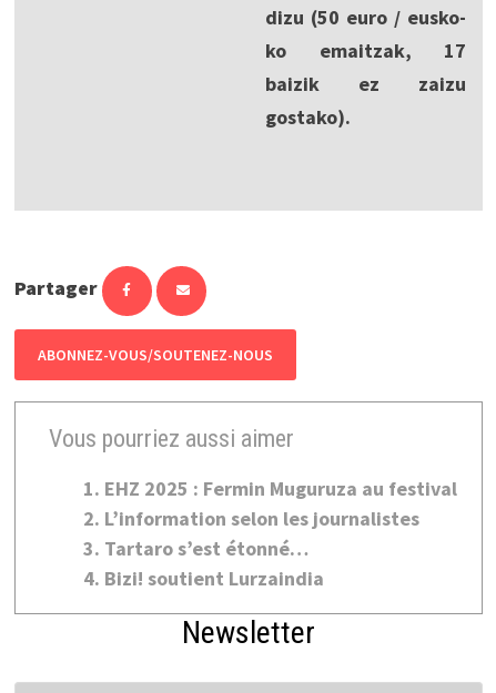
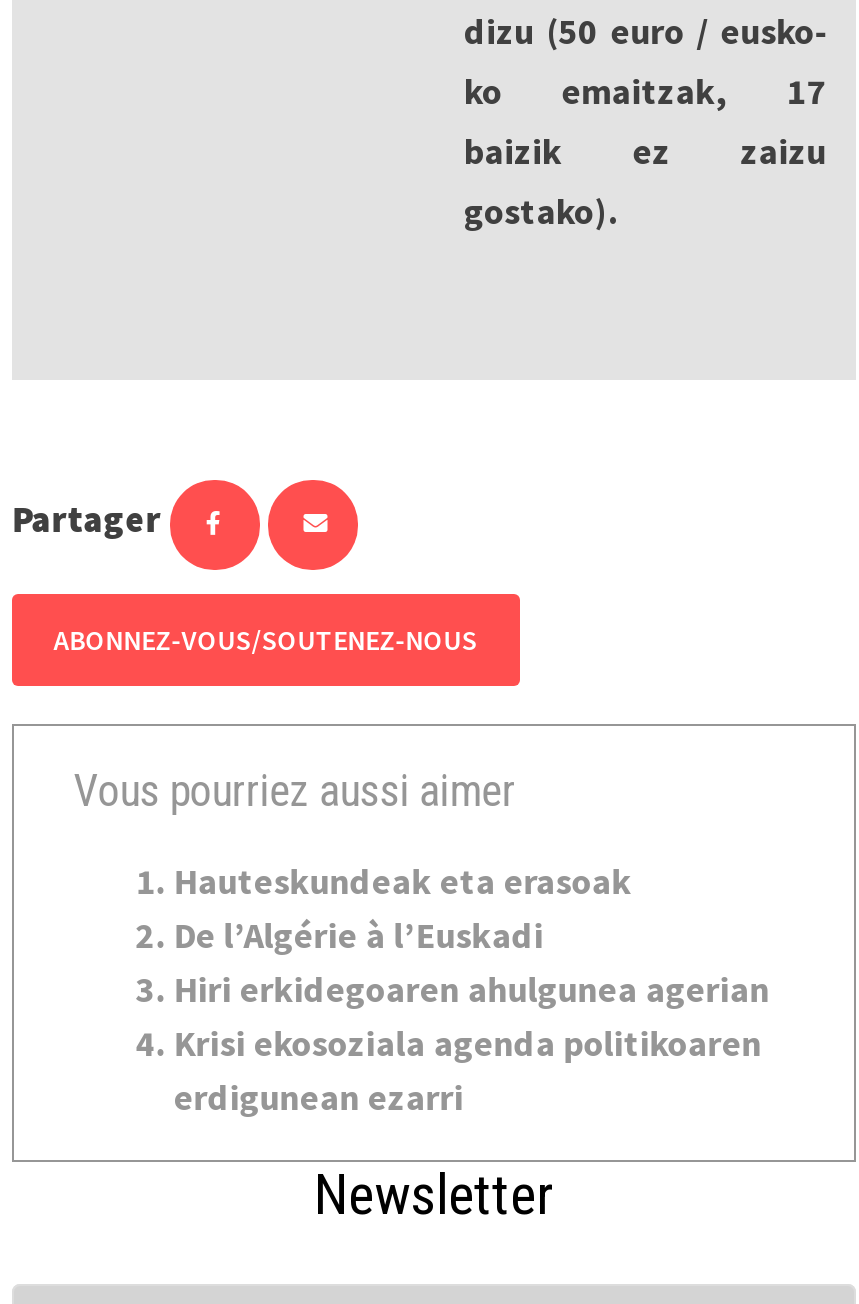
- EHZ 2025 : Fermin Muguruza au festival
- L’information selon les journalistes
- Tartaro s’est étonné…
- Bizi! soutient Lurzaindia
+ Hauteskundeak eta erasoak
+ De l’Algérie à l’Euskadi
+ Hiri erkidegoaren ahulgunea agerian
+ Krisi ekosoziala agenda politikoaren
+ erdigunean ezarri
